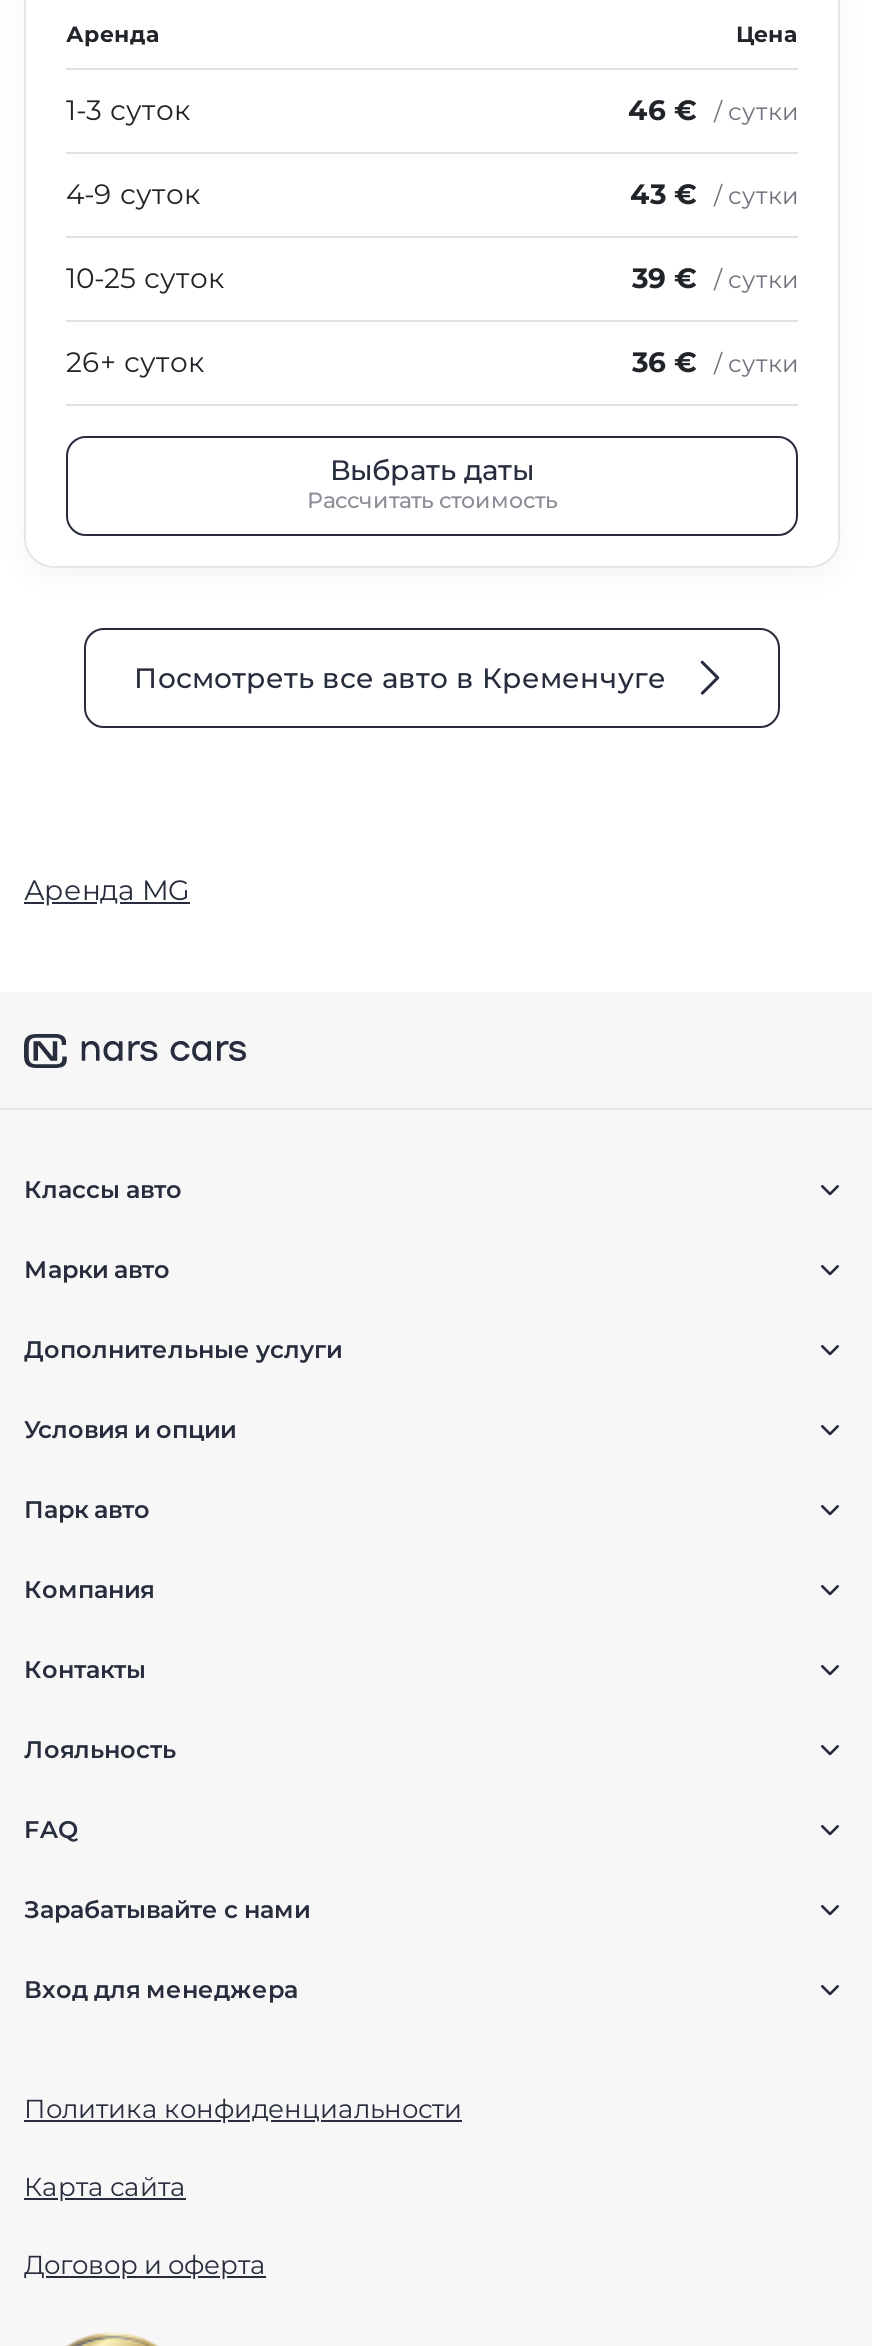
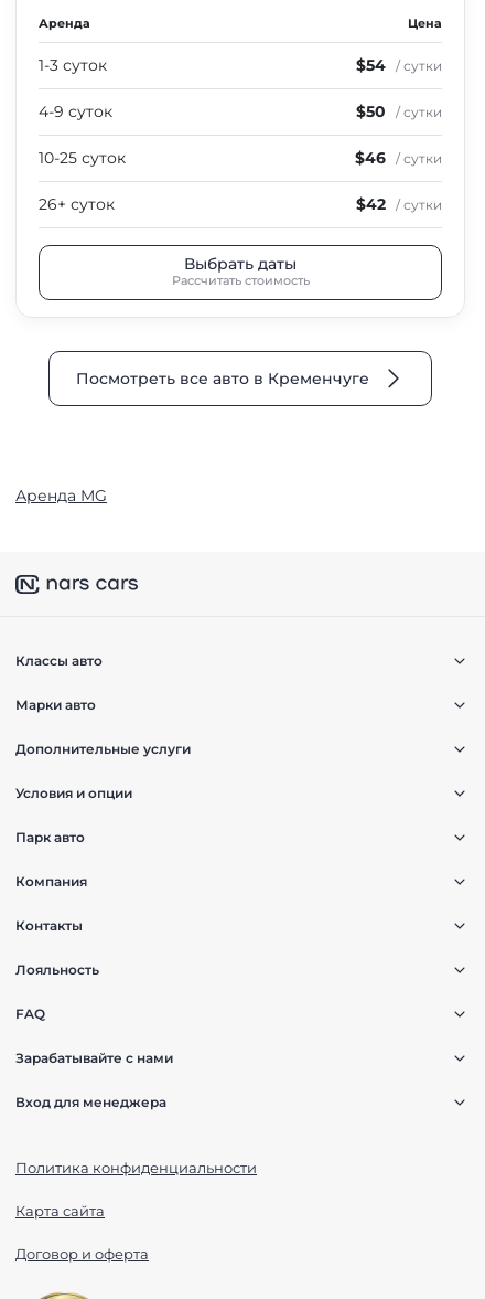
- 46 € / сутки
+ $54 / сутки

- 43 € / сутки
+ $50 / сутки

- 39 € / сутки
+ $46 / сутки

- 36 € / сутки
+ $42 / сутки
